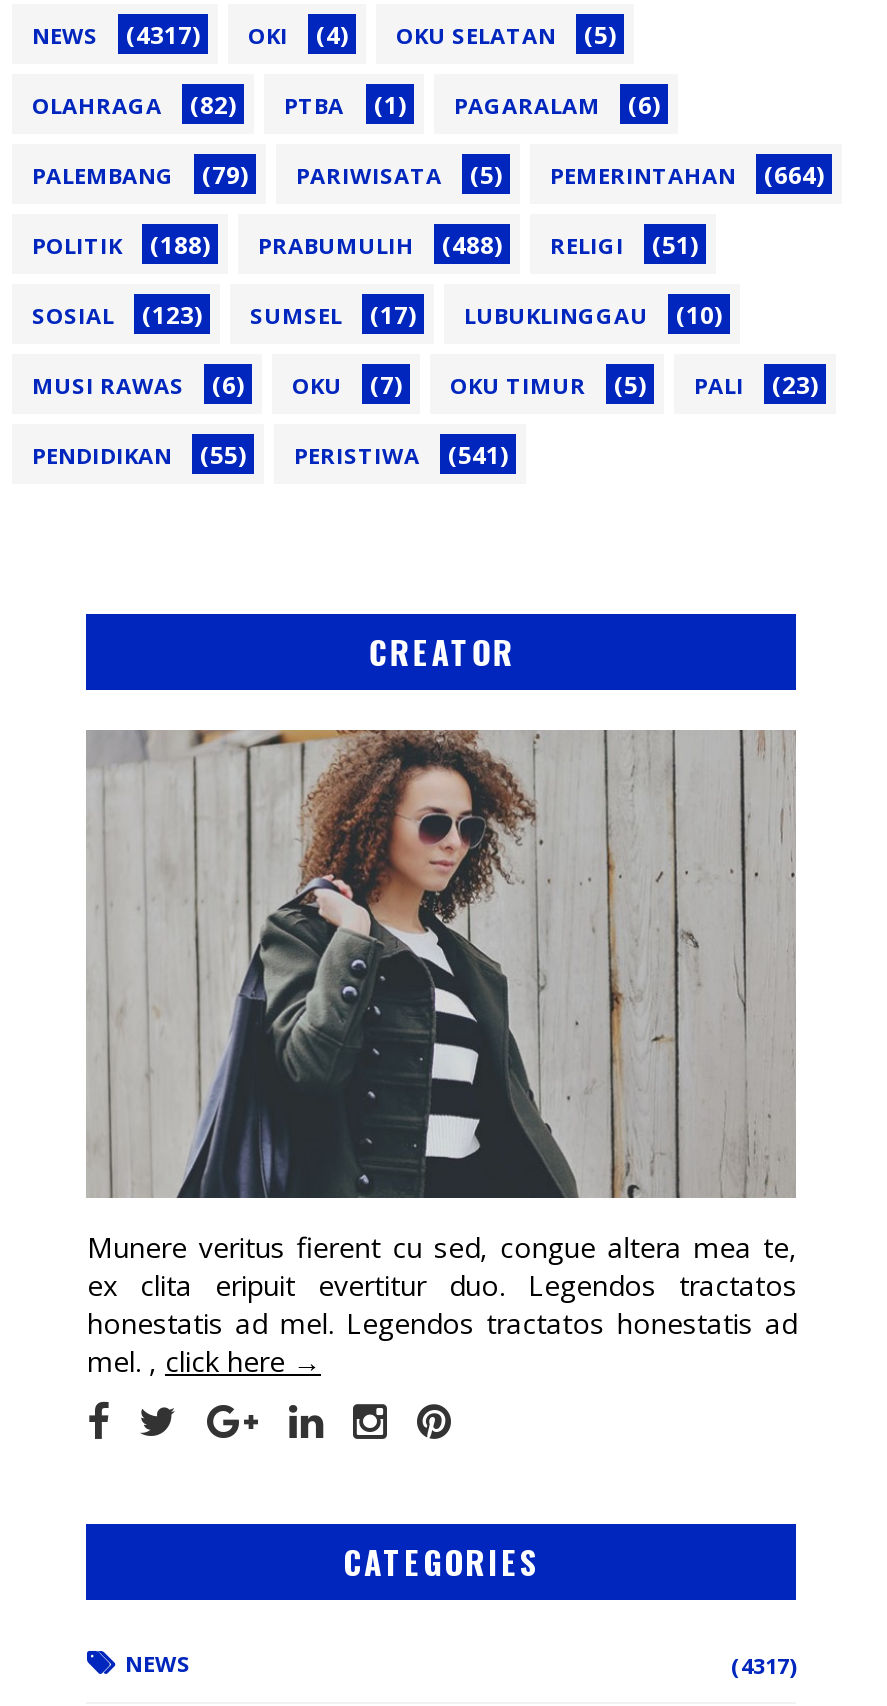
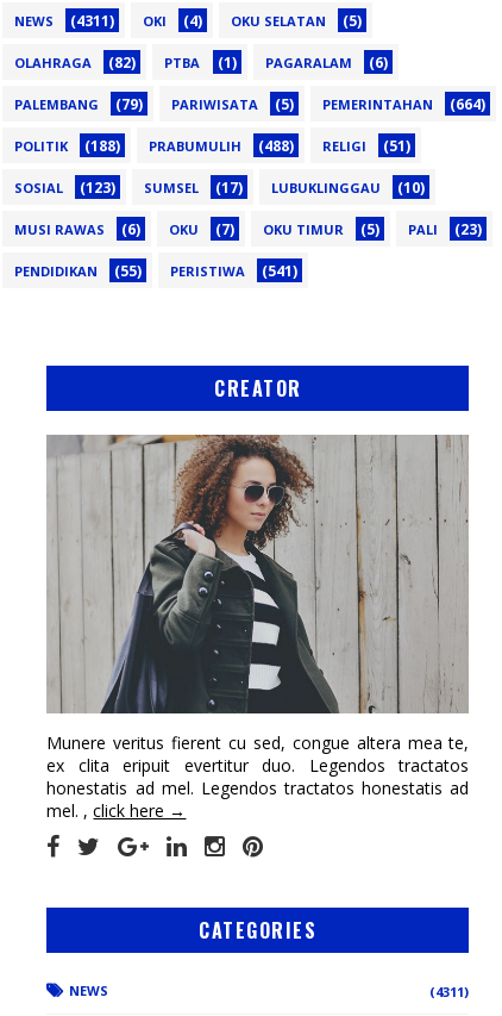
- (4317)
+ (4311)

- (4317)
+ (4311)
